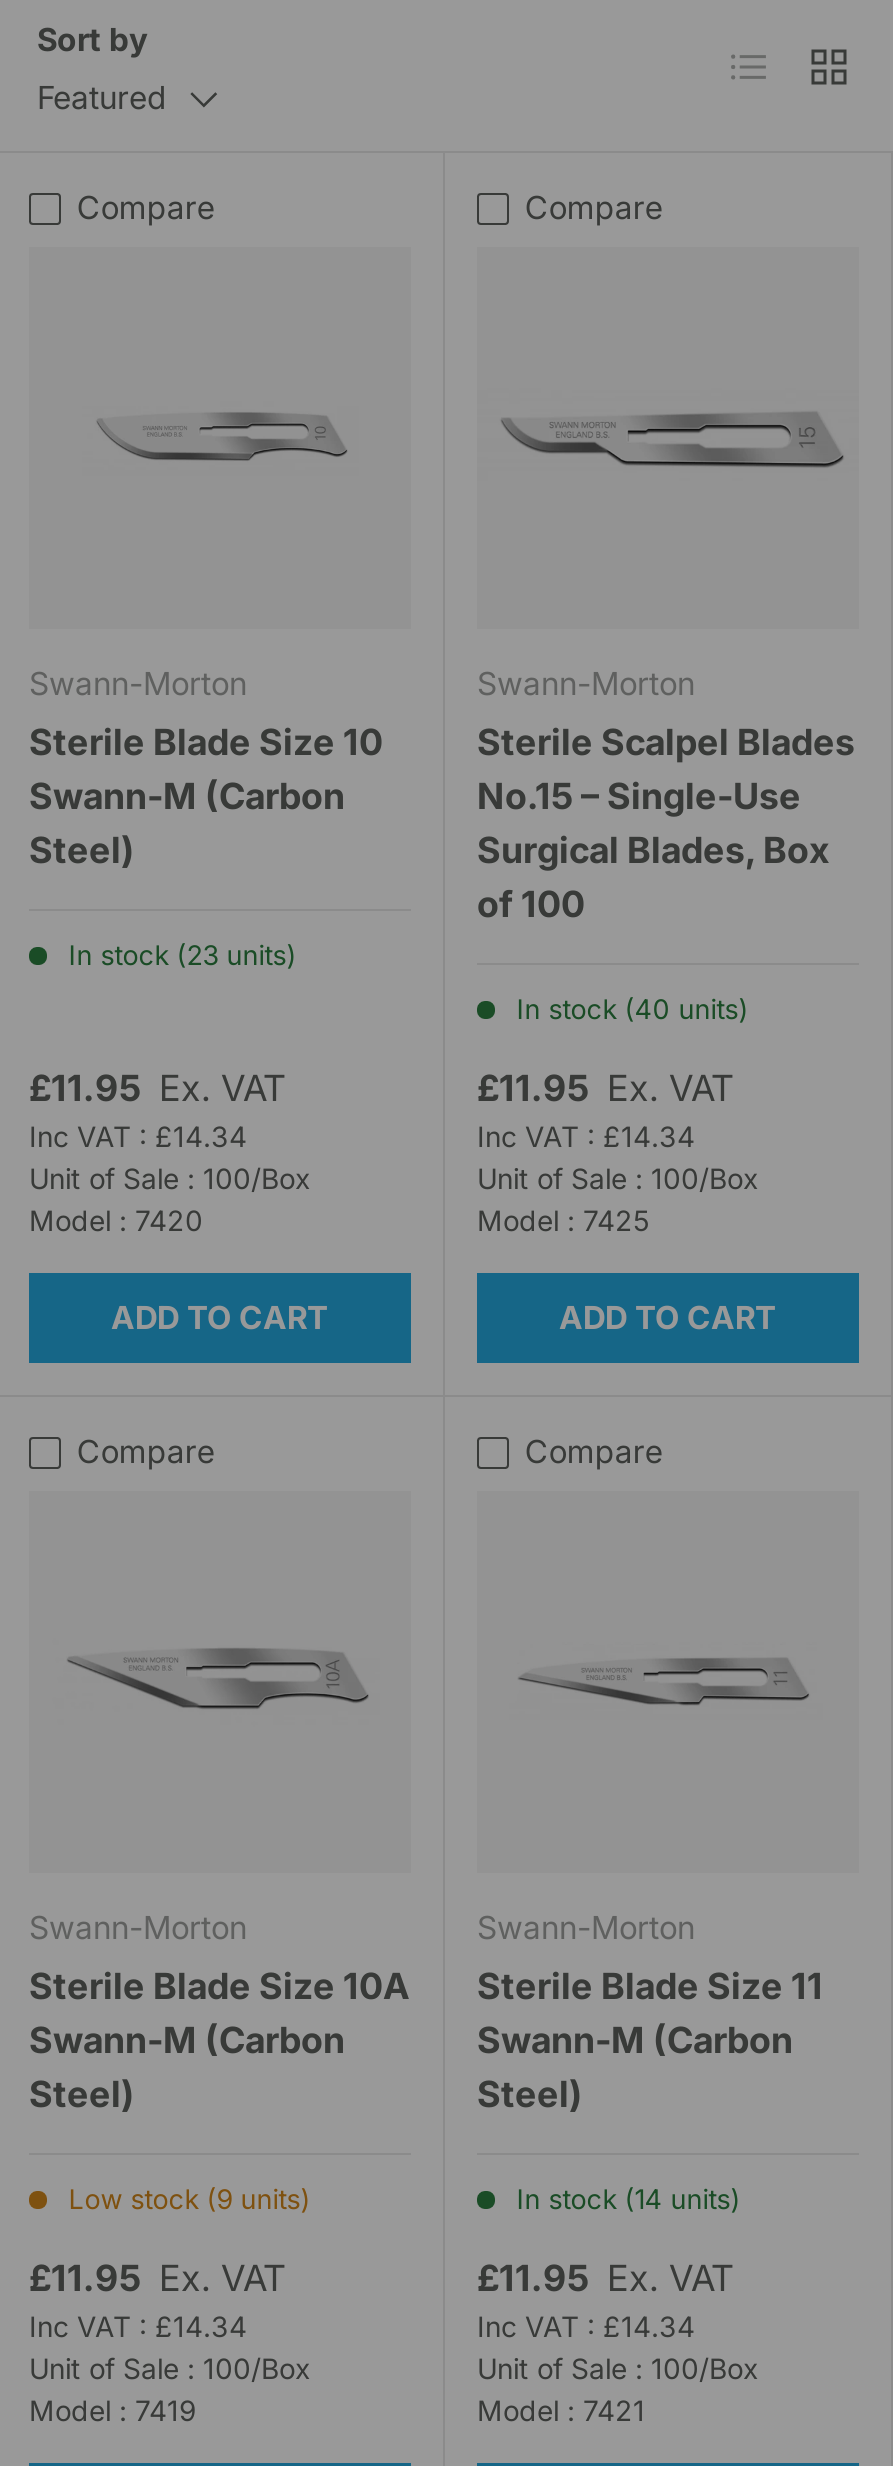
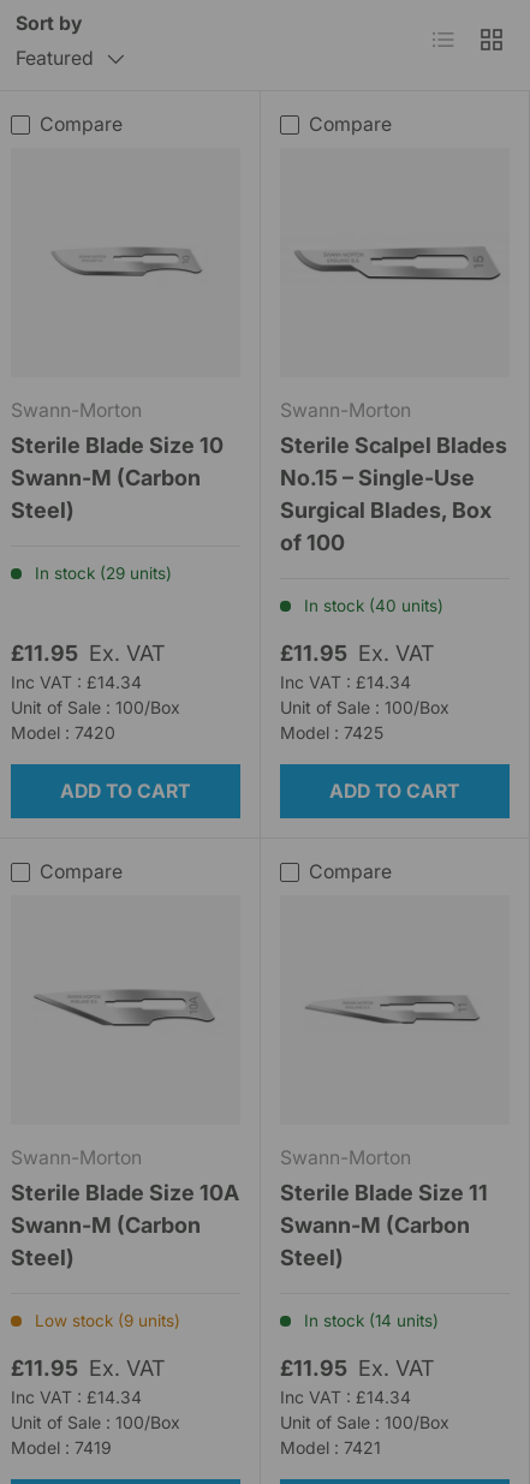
- In stock (23 units)
+ In stock (29 units)
